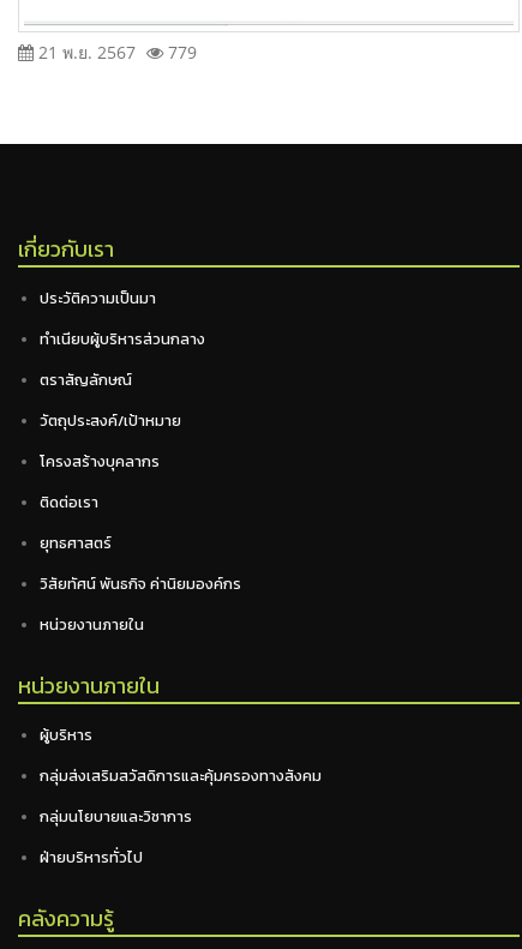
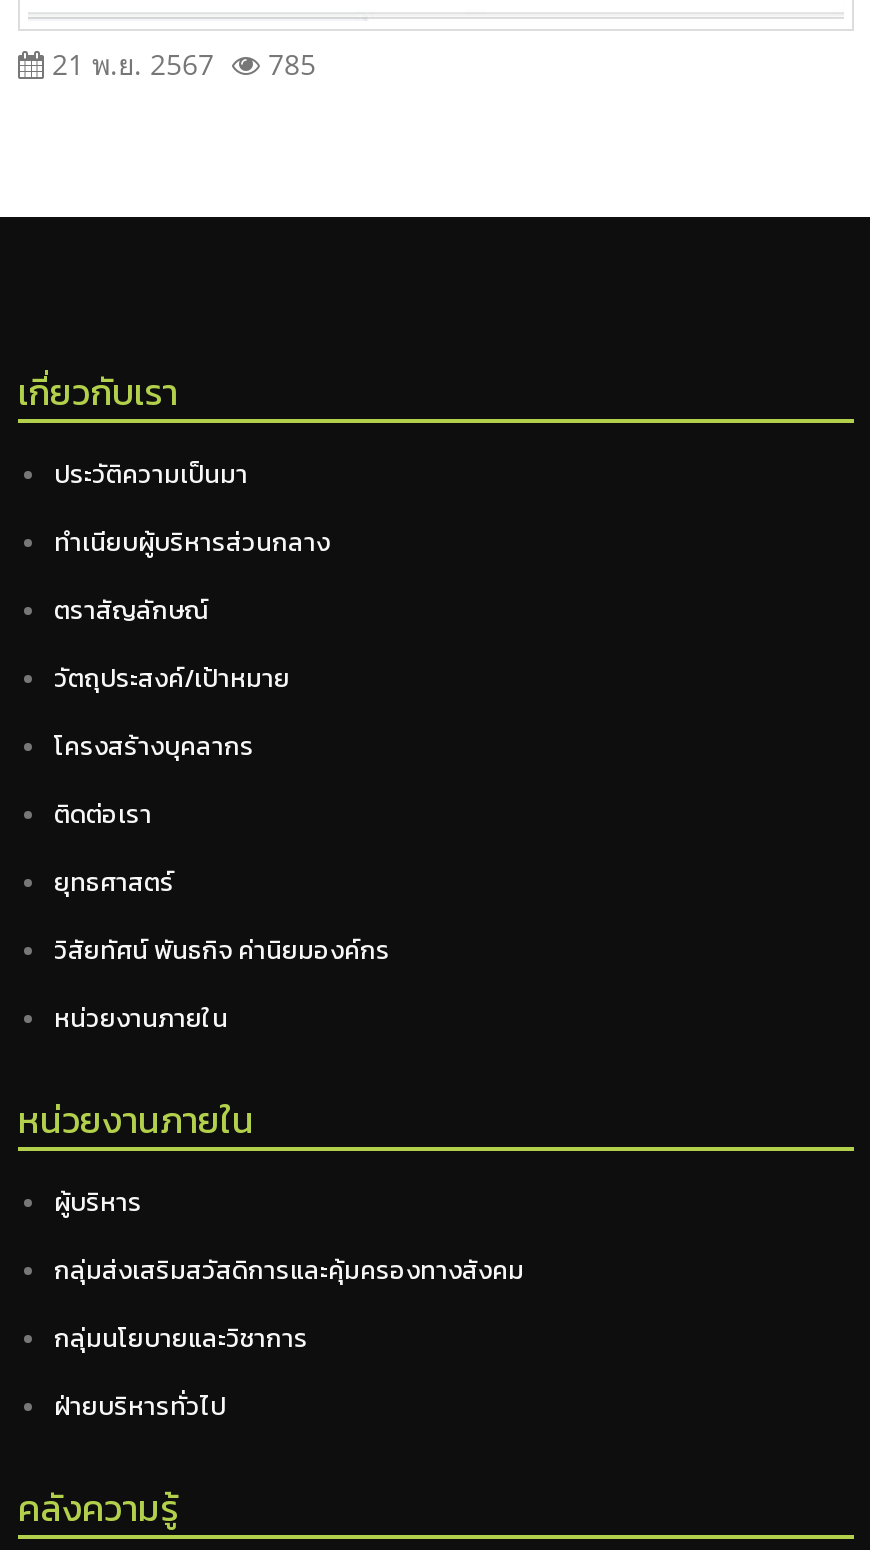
- 21 พ.ย. 2567 779
+ 21 พ.ย. 2567 785
